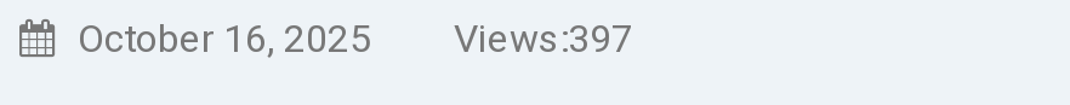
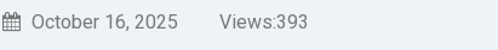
- October 16, 2025 Views:397
+ October 16, 2025 Views:393
